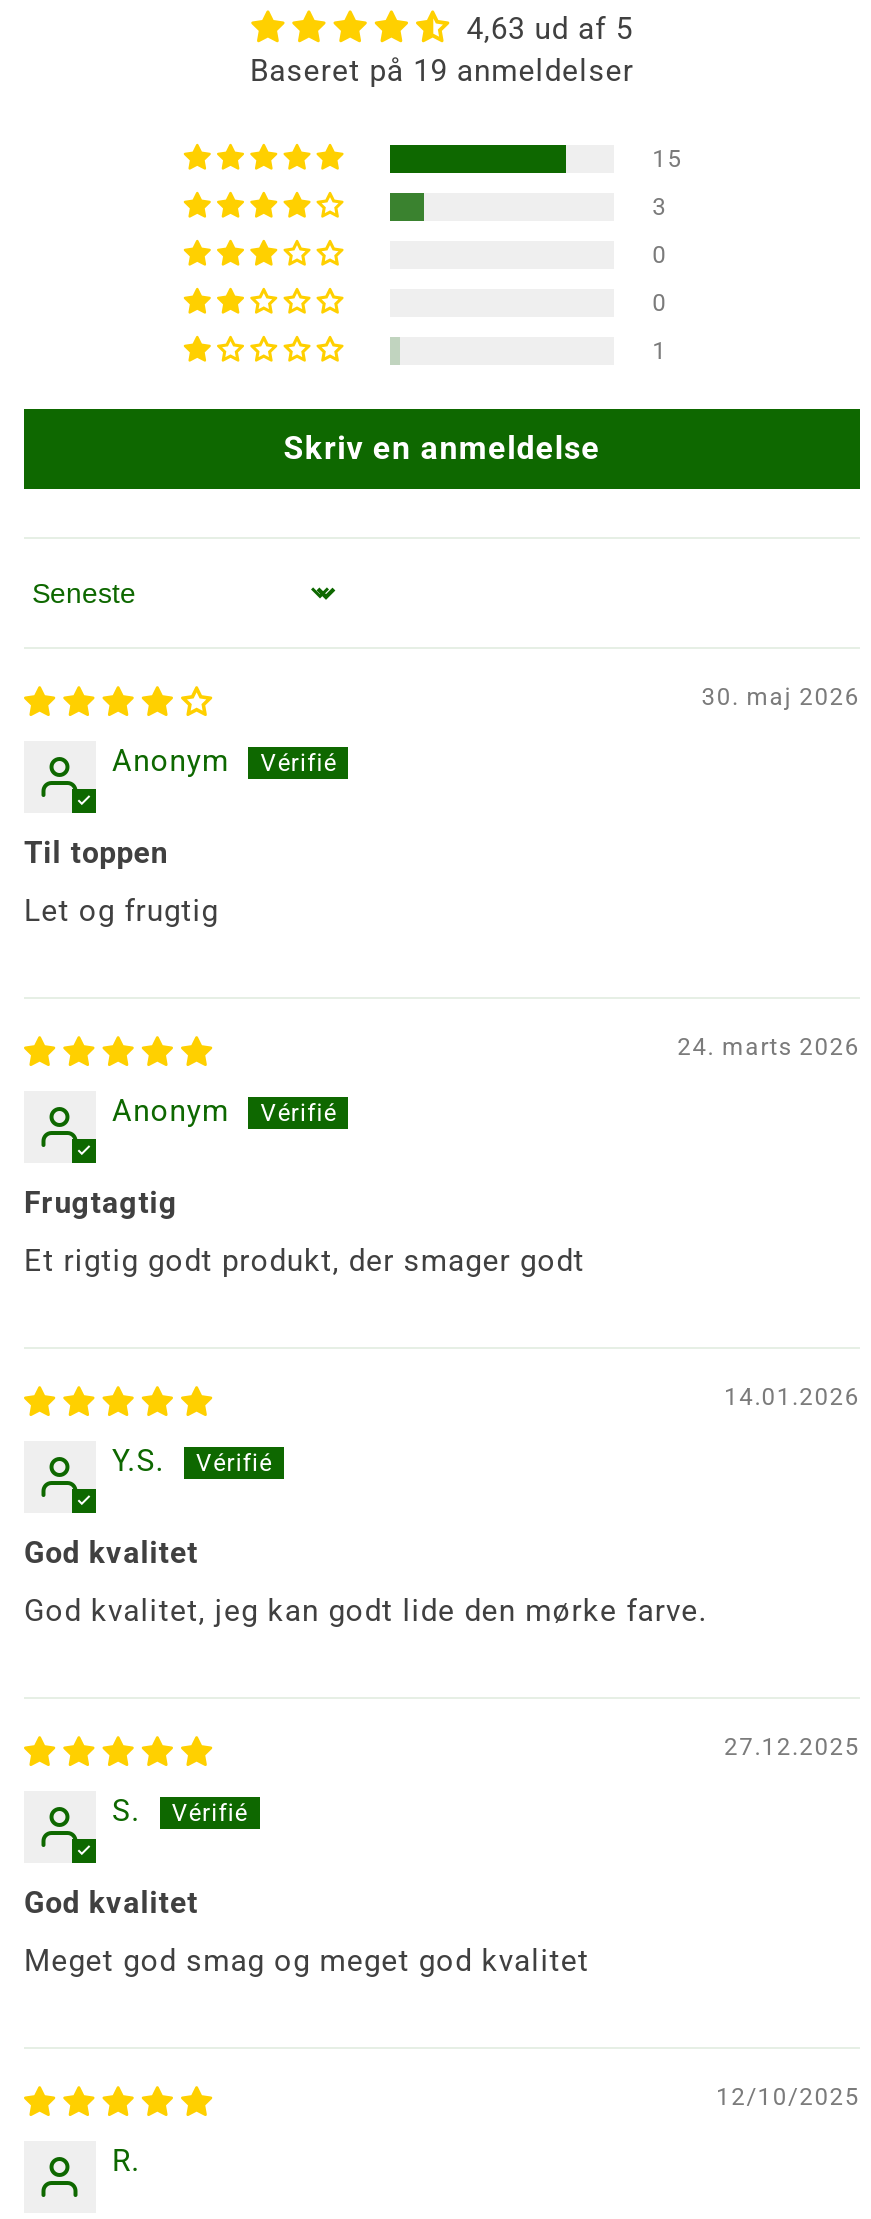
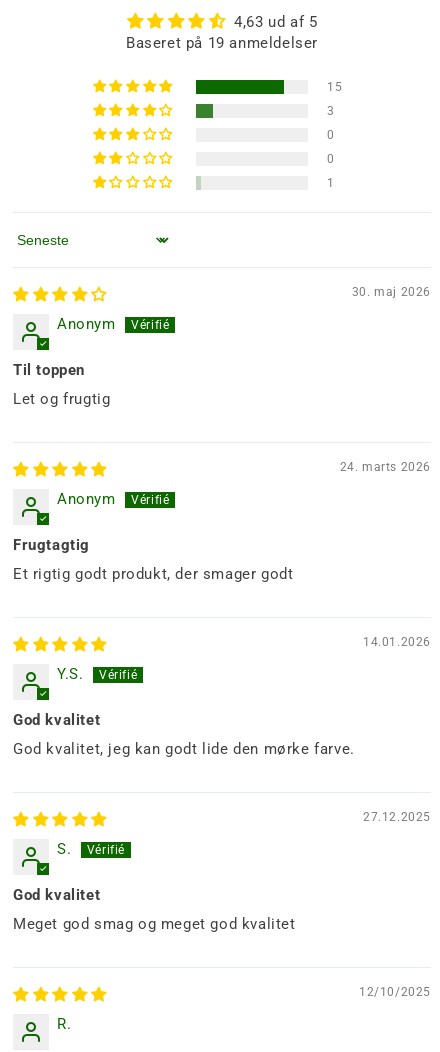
- Skriv en anmeldelse
